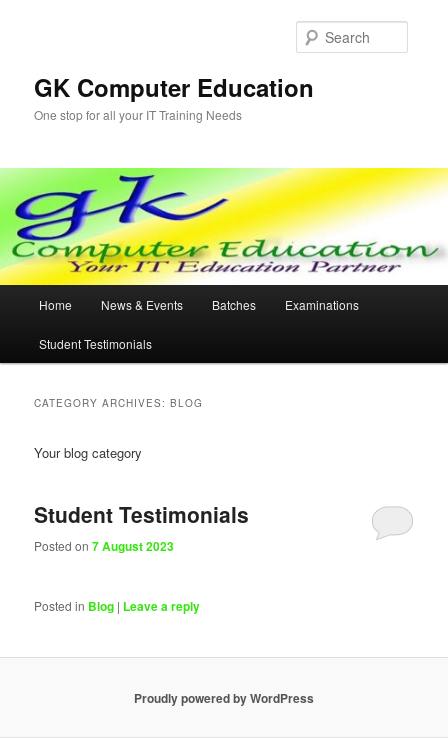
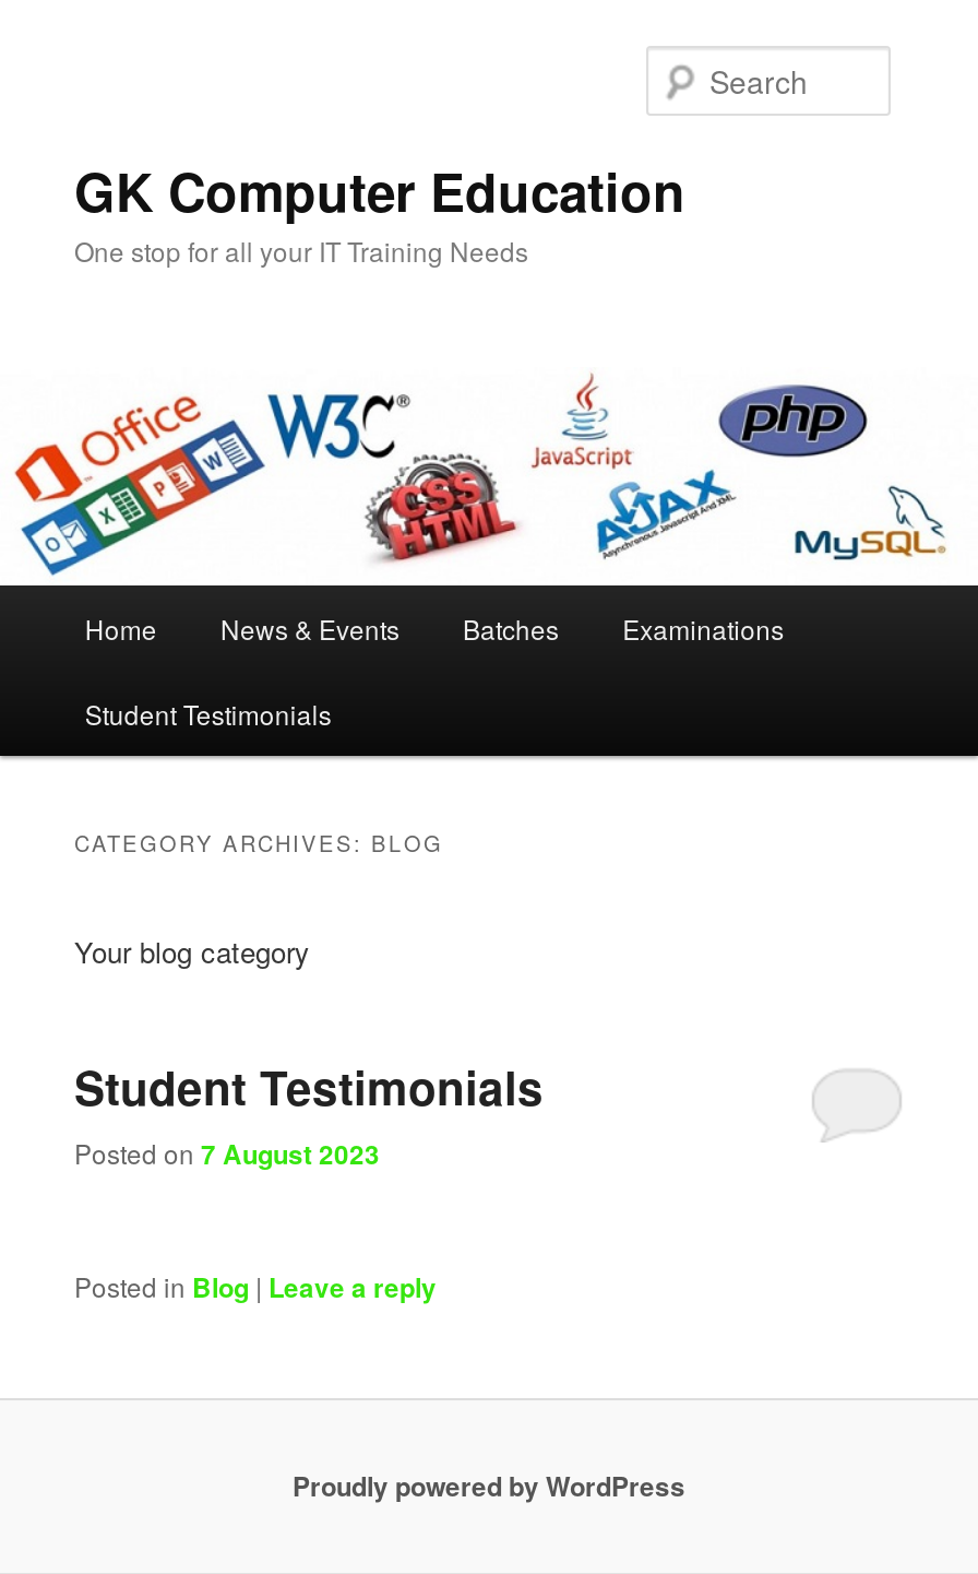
- [image]
+ [image]
